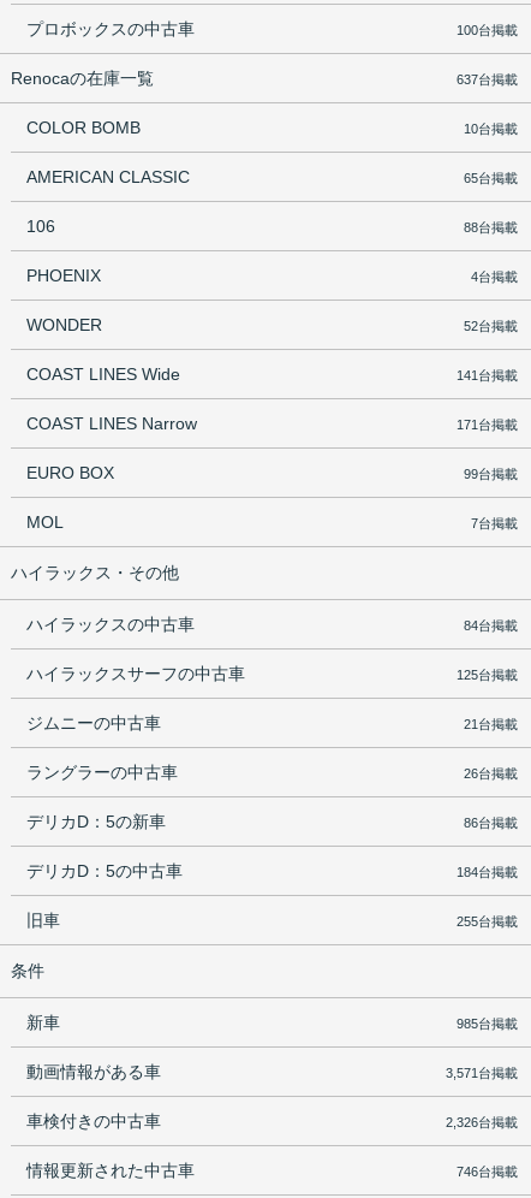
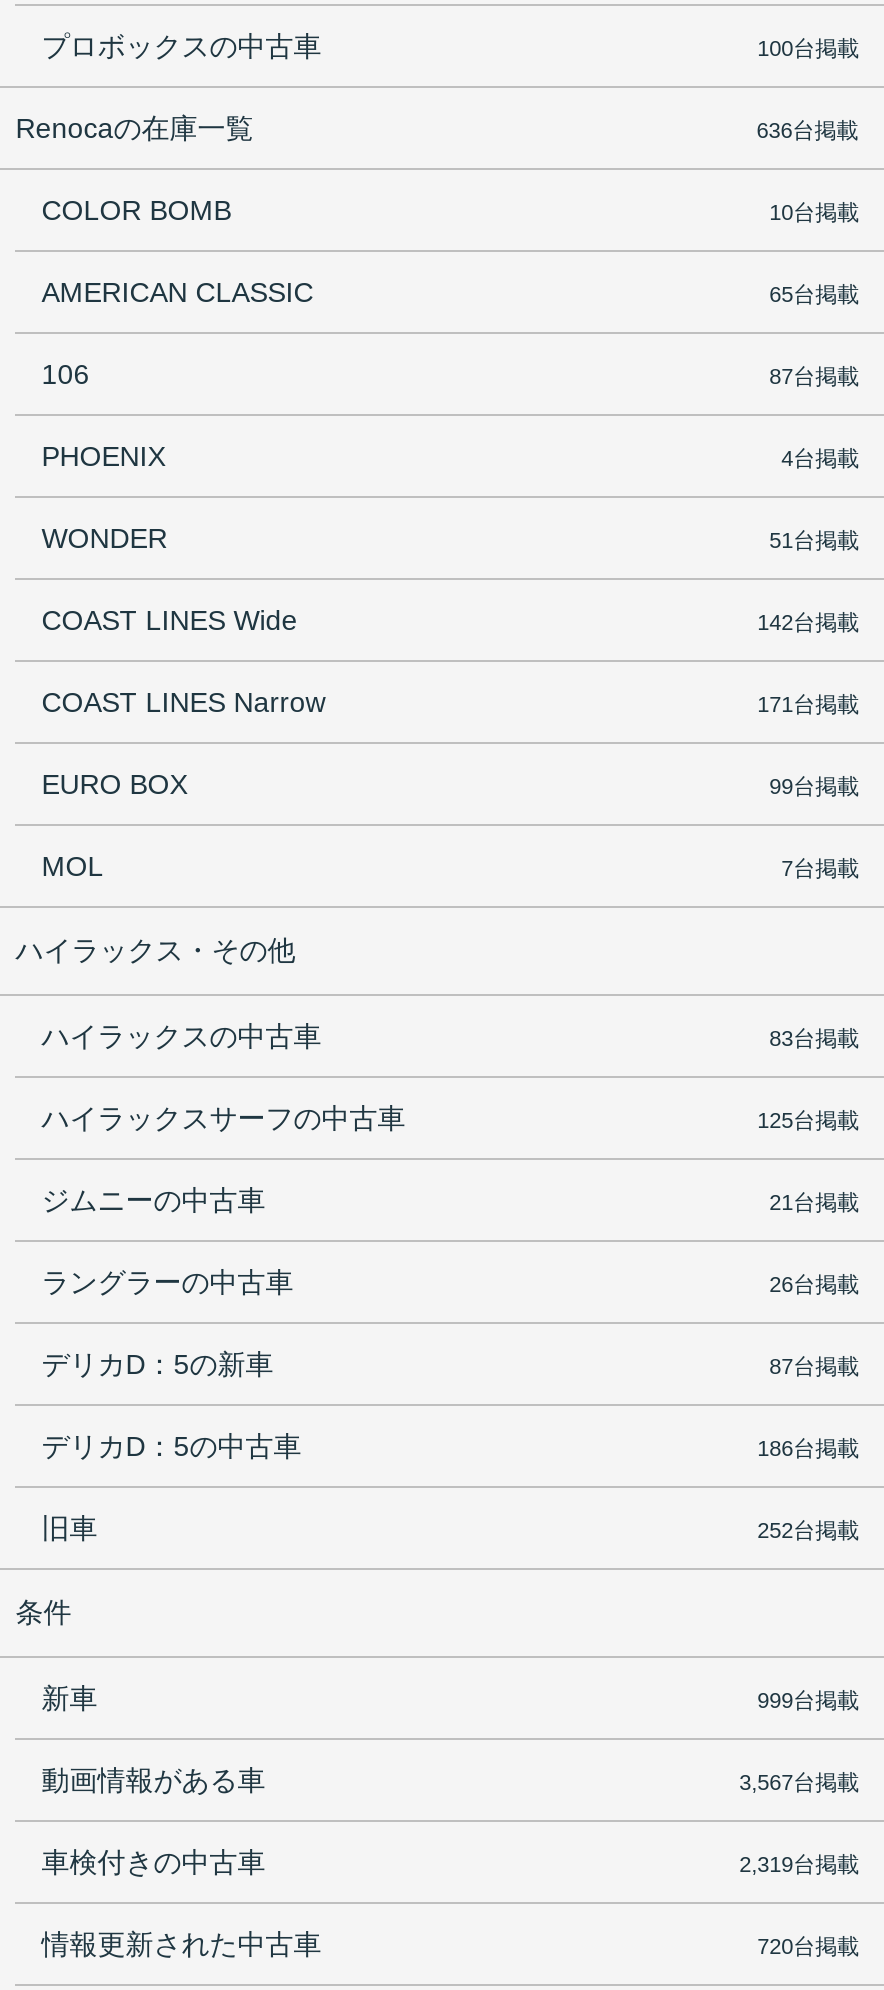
- 637台掲載
+ 636台掲載

- 88台掲載
+ 87台掲載

- 52台掲載
+ 51台掲載

- 141台掲載
+ 142台掲載

- 84台掲載
+ 83台掲載

- 86台掲載
+ 87台掲載

- 184台掲載
+ 186台掲載

- 255台掲載
+ 252台掲載

- 985台掲載
+ 999台掲載

- 3,571台掲載
+ 3,567台掲載

- 2,326台掲載
+ 2,319台掲載

- 746台掲載
+ 720台掲載
